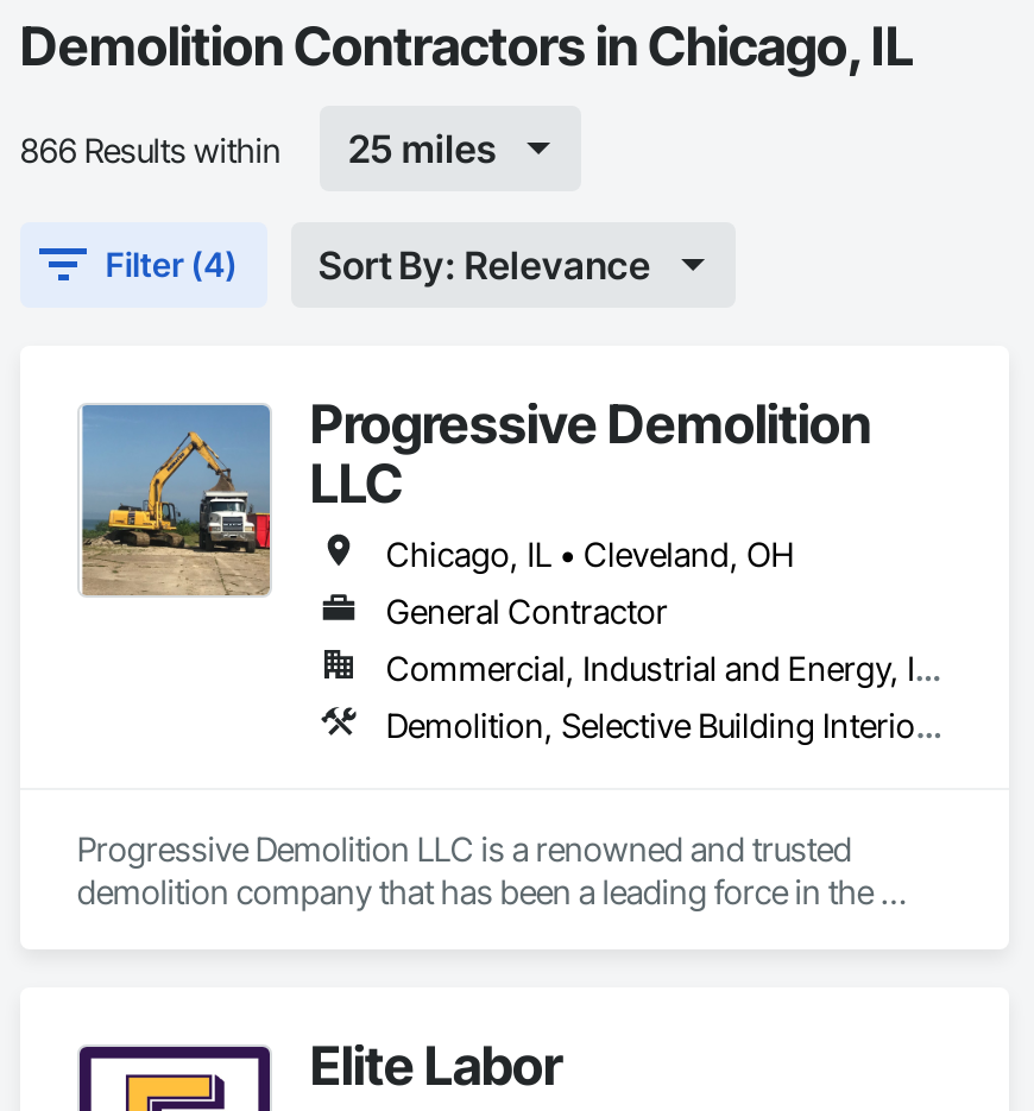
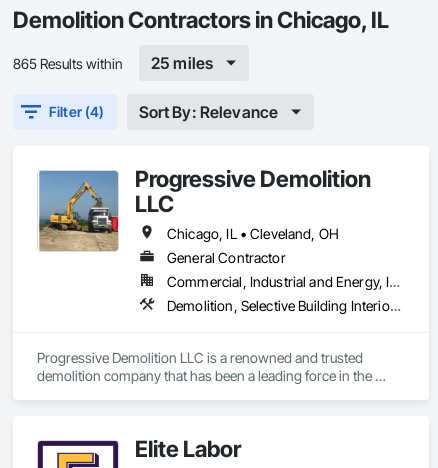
- 866 Results within
+ 865 Results within
